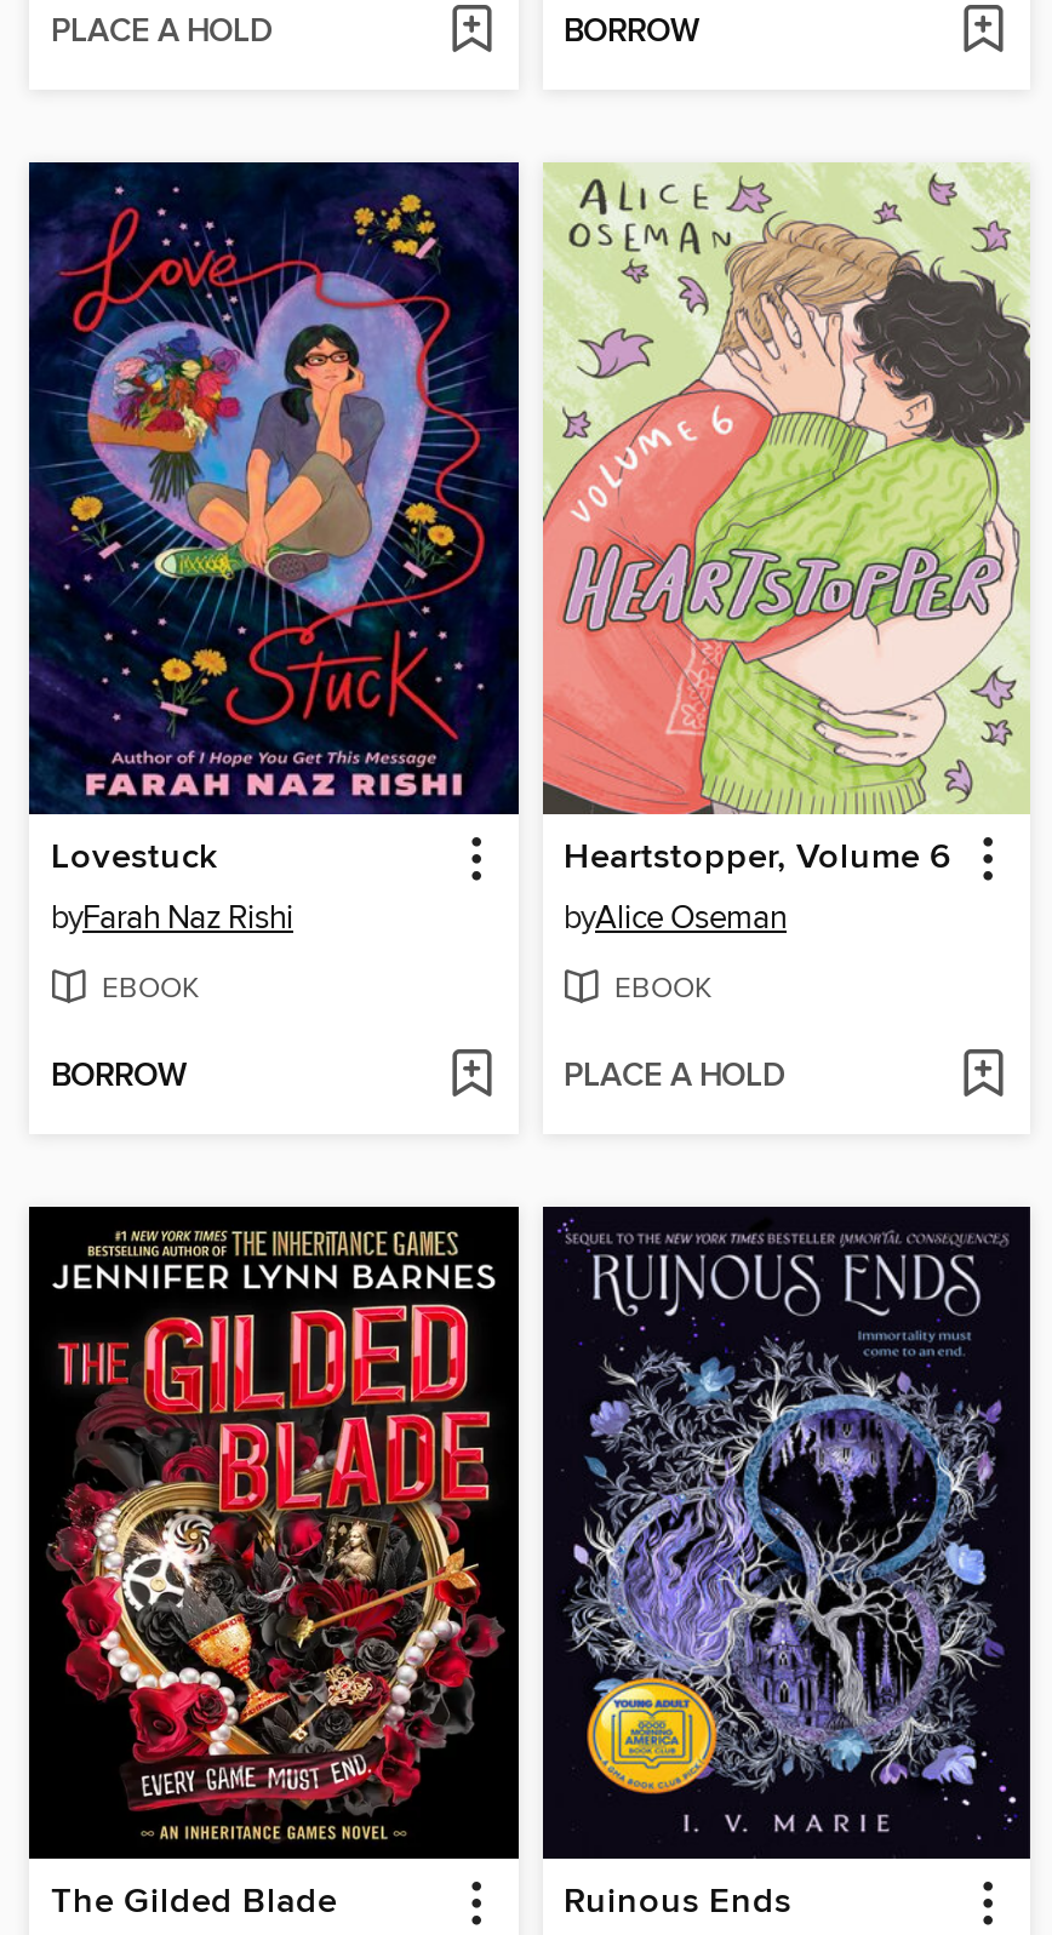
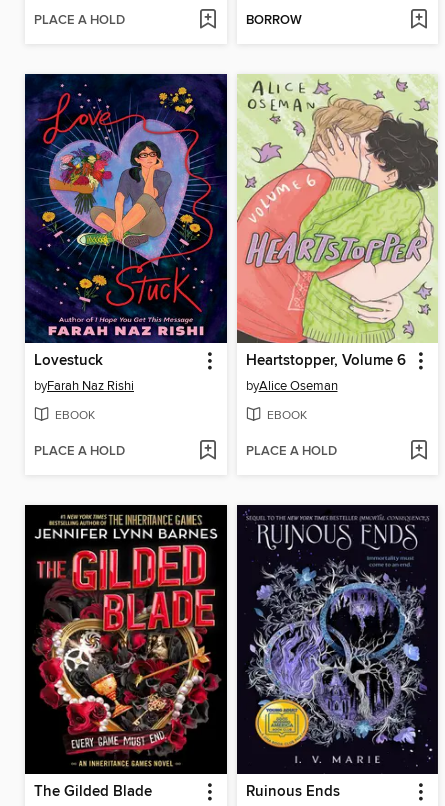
- BORROW
+ PLACE A HOLD
